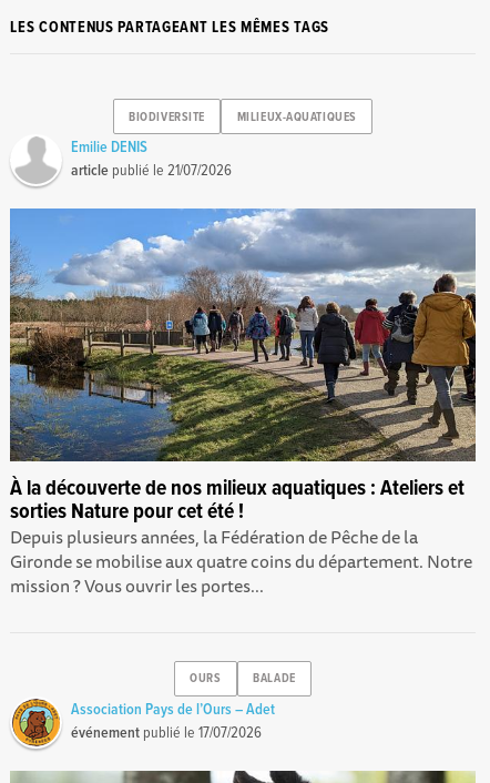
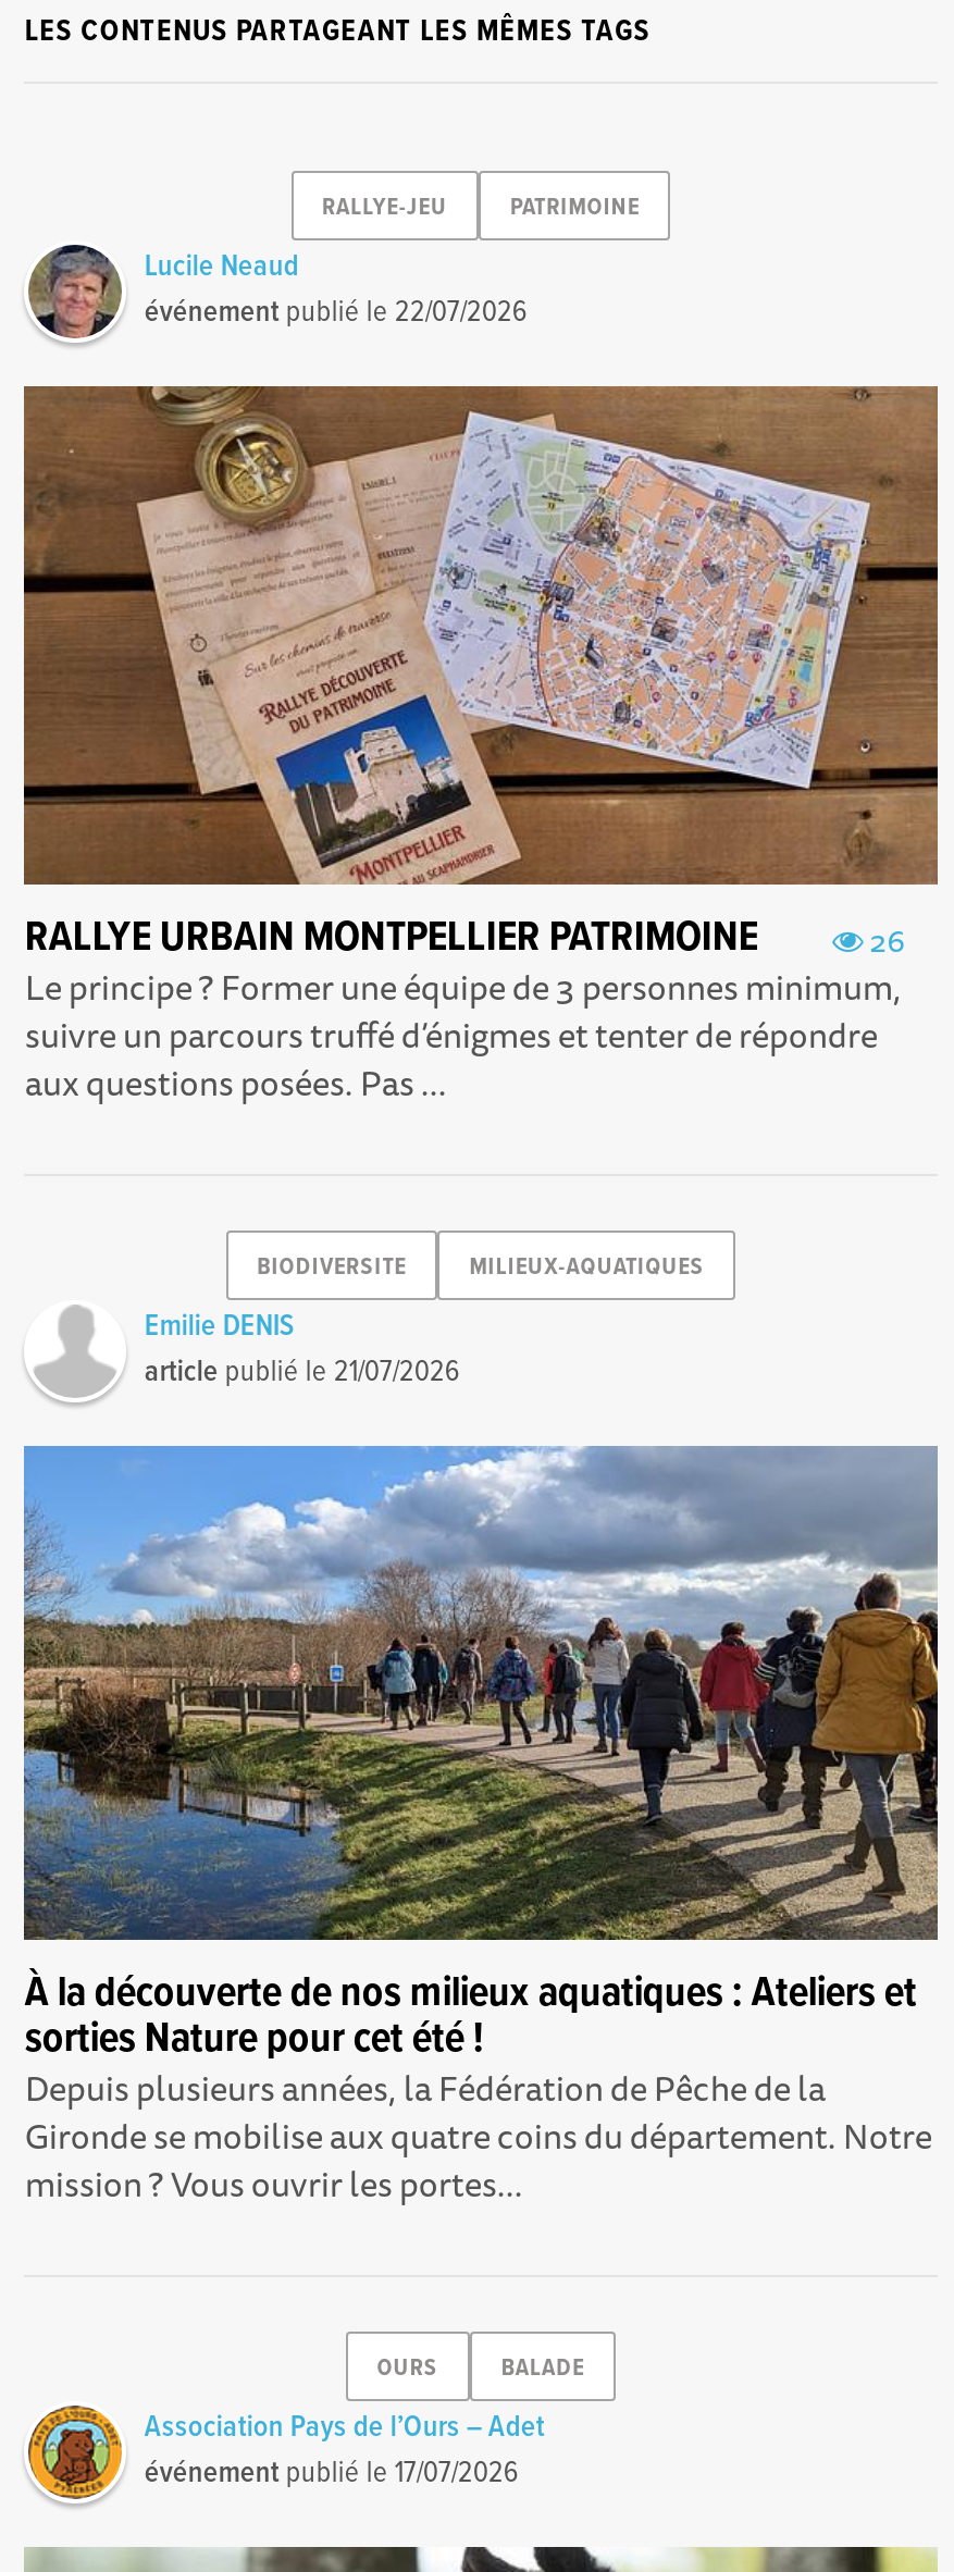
+ [image]
+ 26
+ RALLYE URBAIN MONTPELLIER PATRIMOINE
+ Le principe ? Former une équipe de 3 personnes minimum,
+ suivre un parcours truffé d’énigmes et tenter de répondre
+ aux questions posées. Pas ...

+ [image]
+ RALLYE-JEU
+ PATRIMOINE
+ Lucile Neaud
+ événement publié le 22/07/2026
